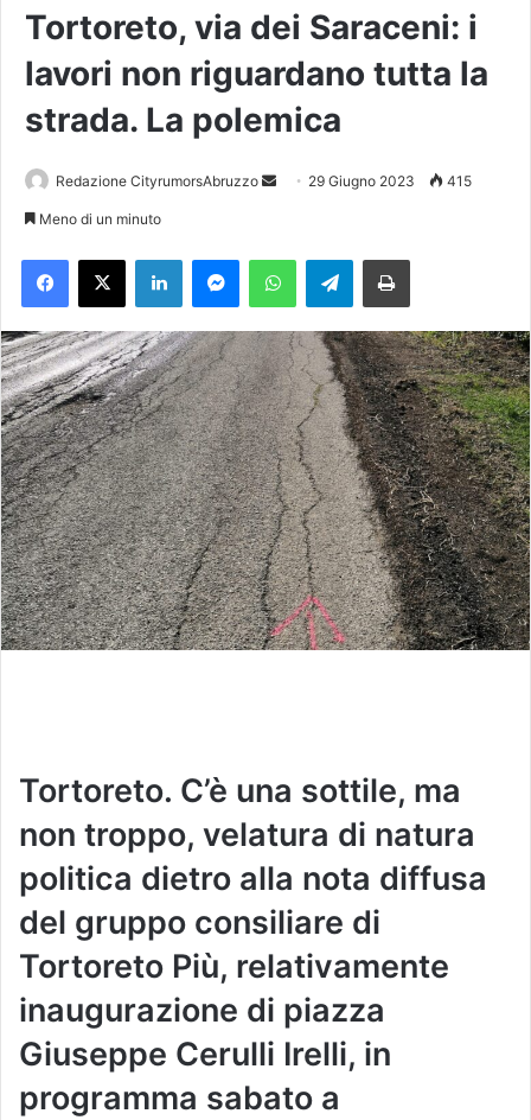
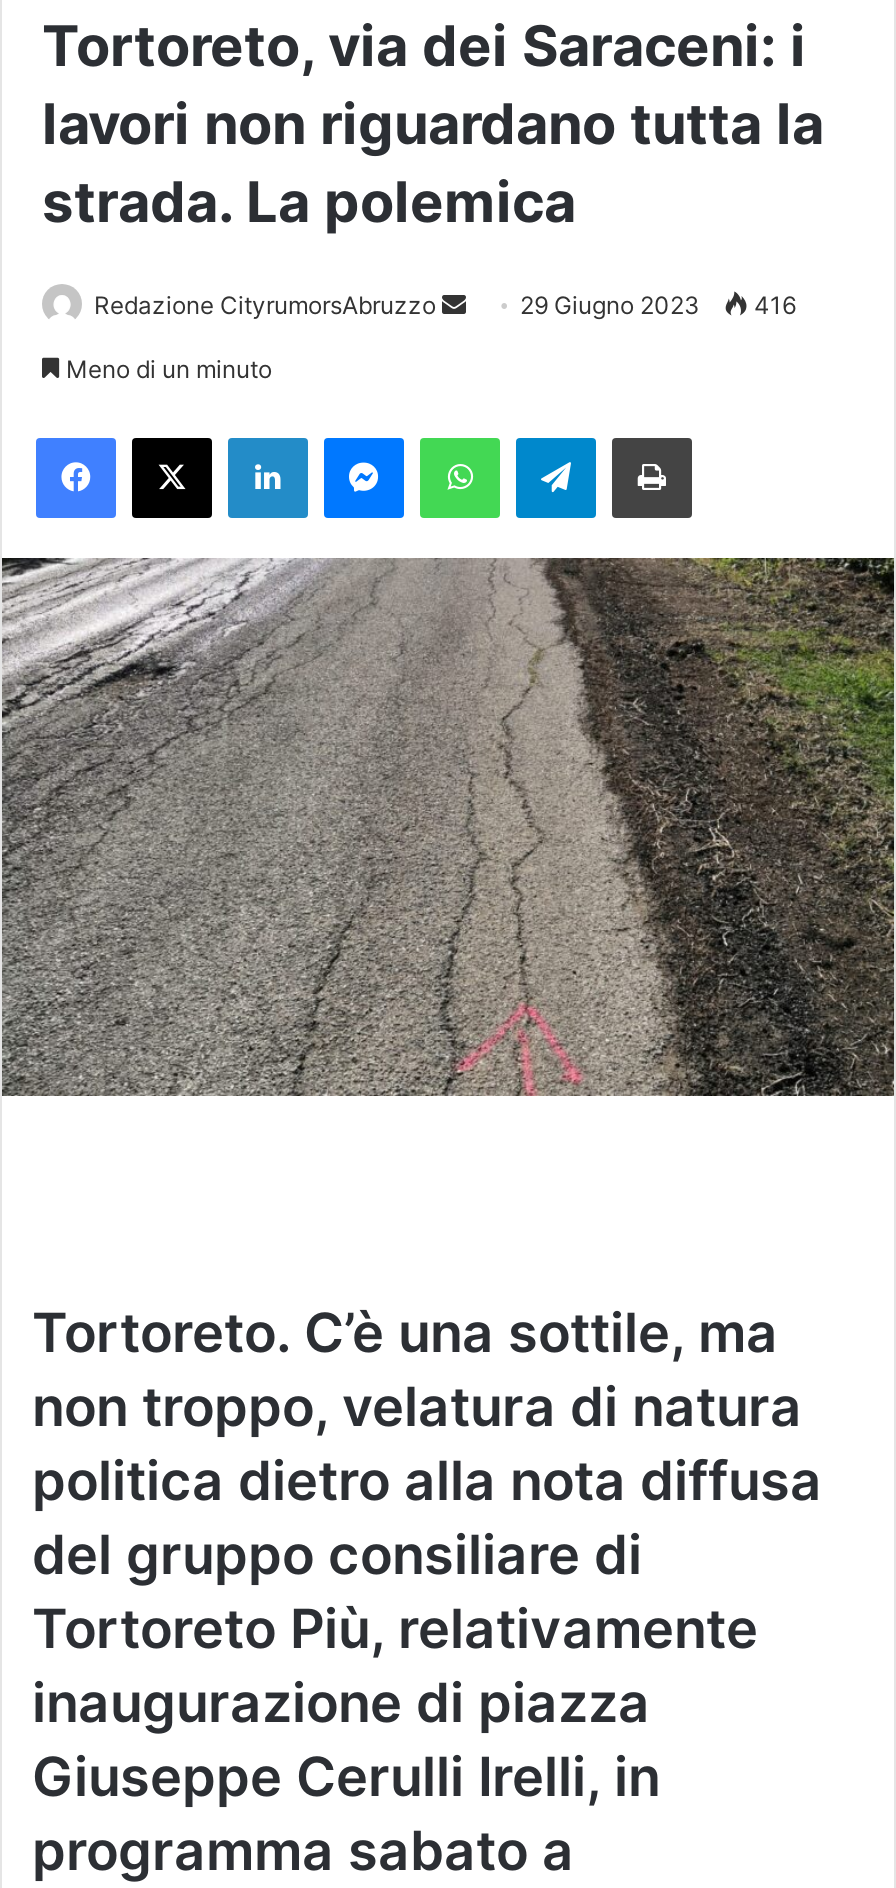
- 415
+ 416
